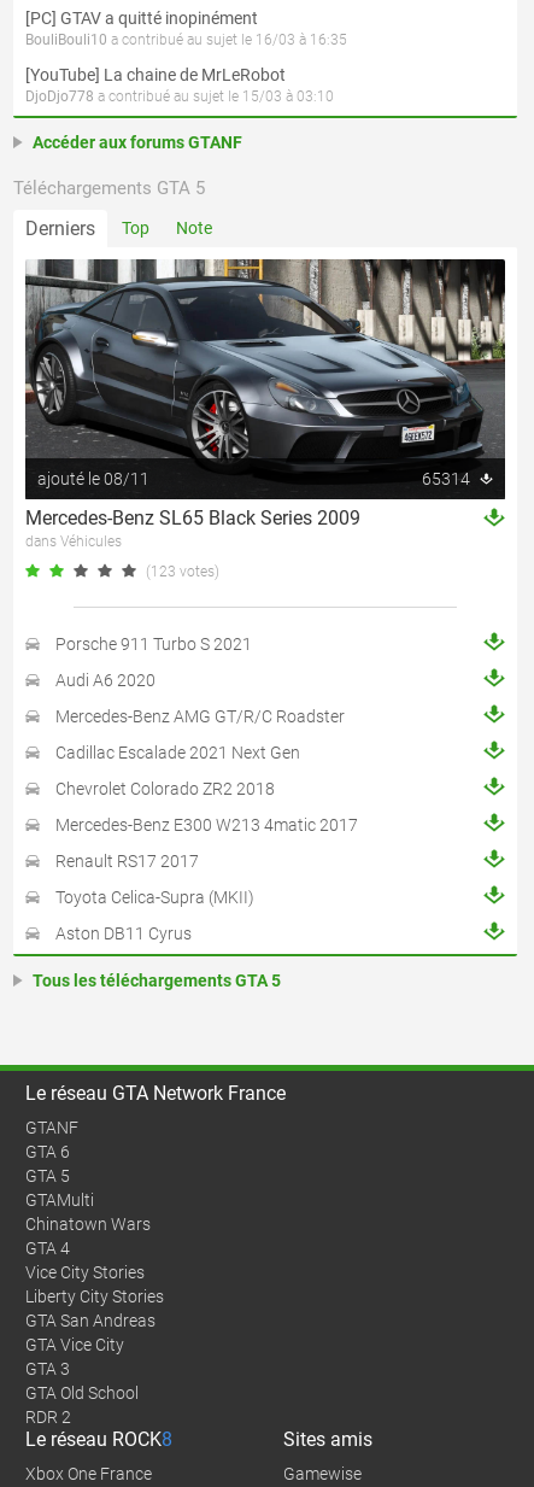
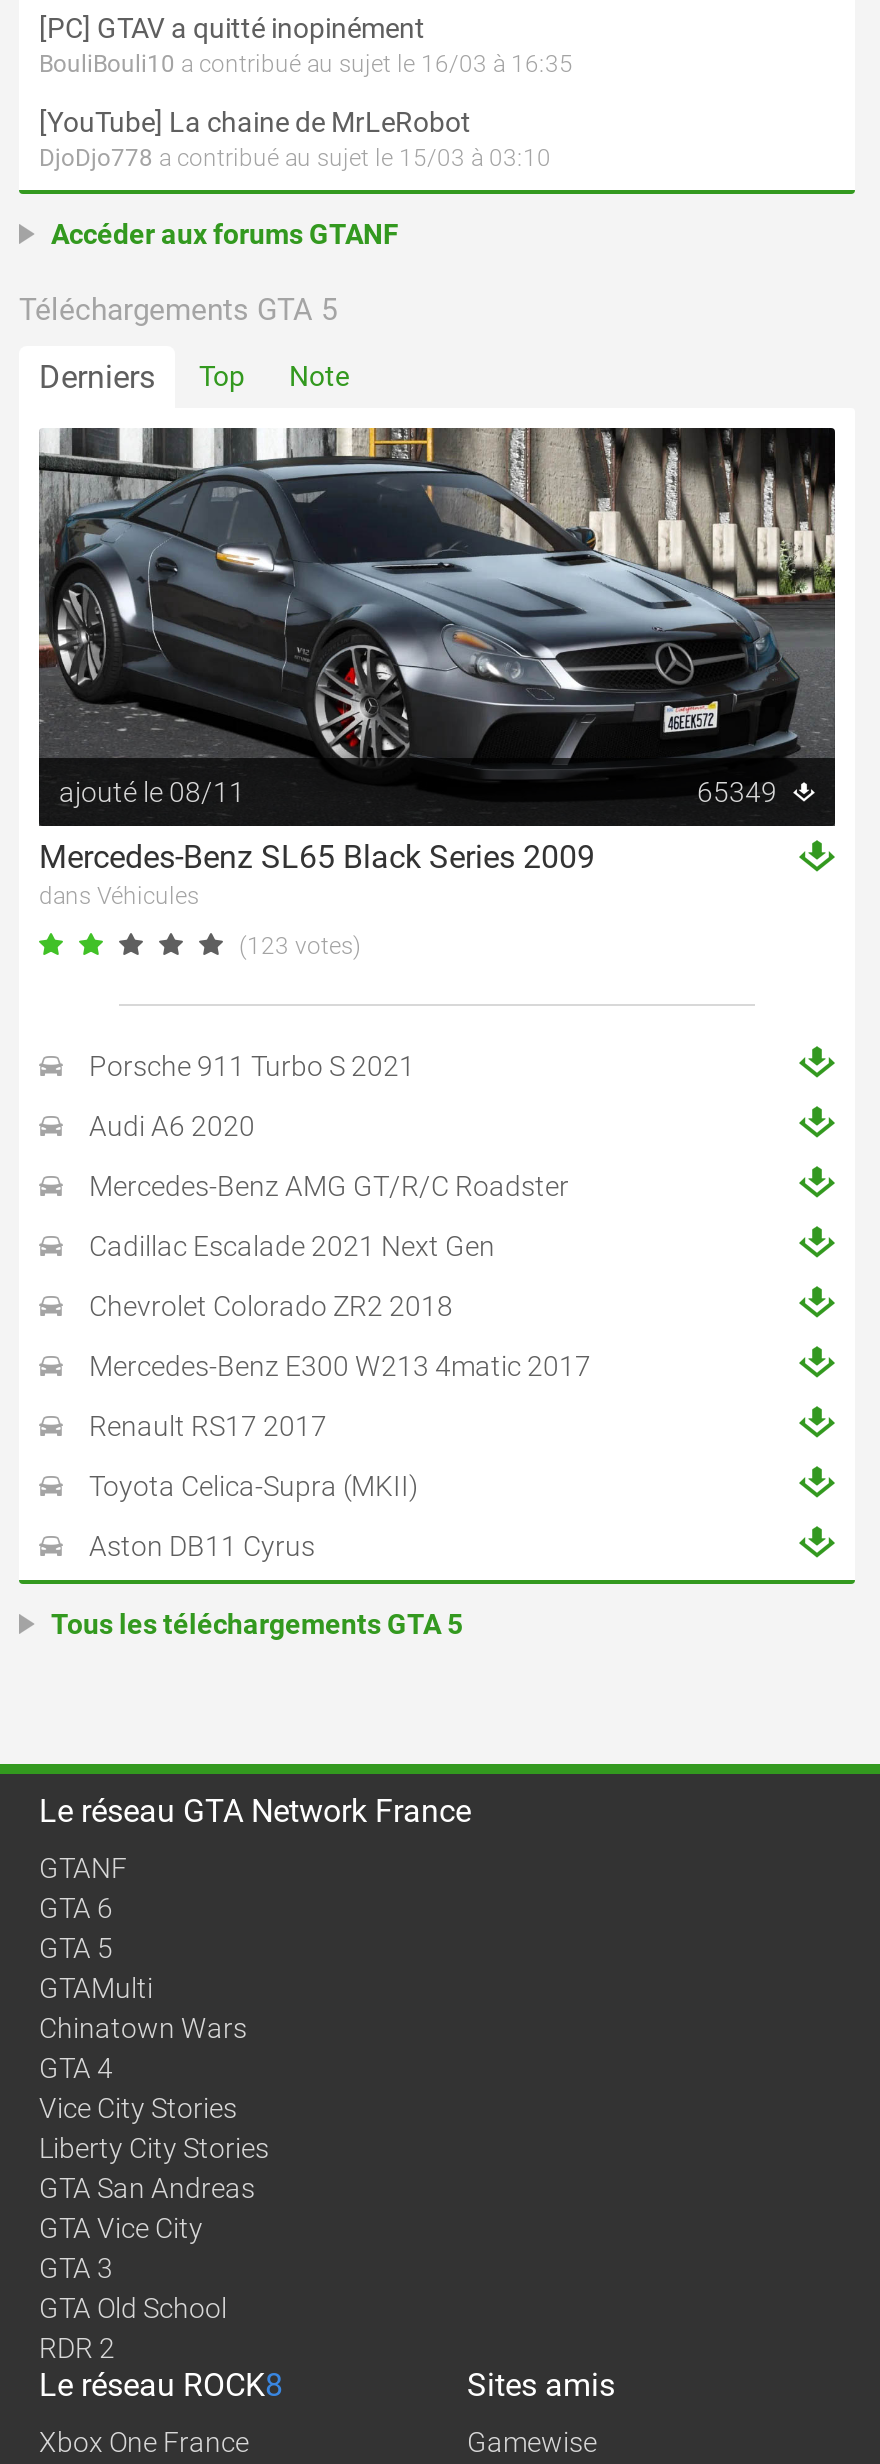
- 65314
+ 65349
